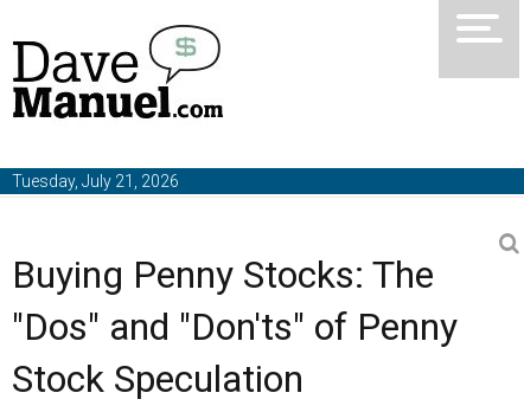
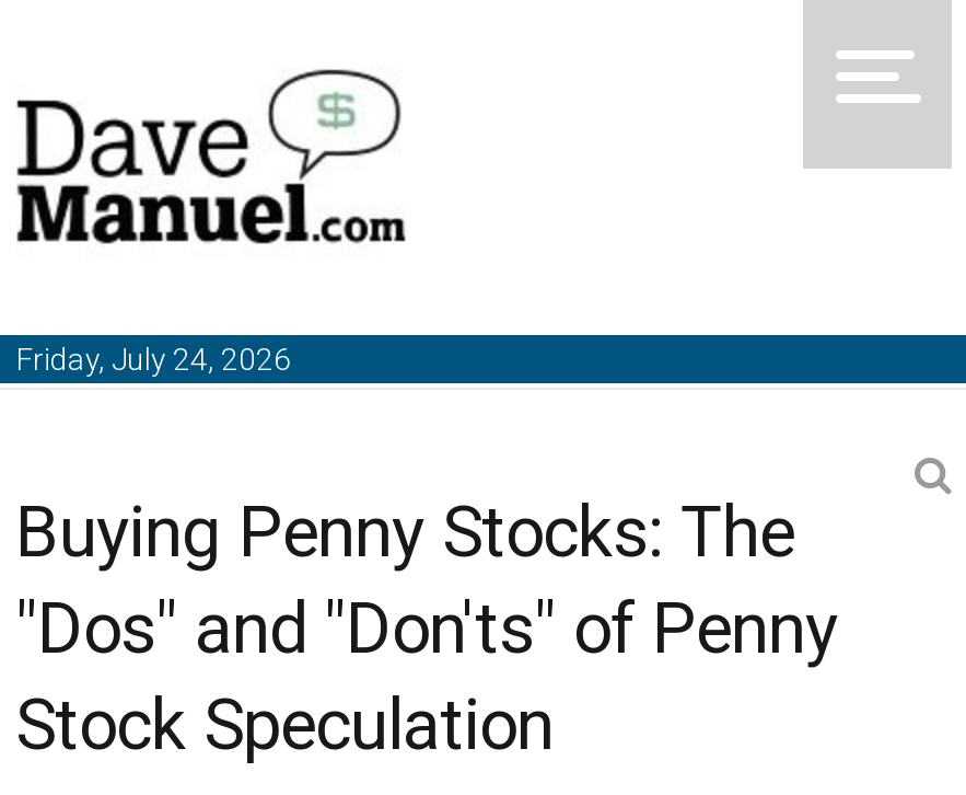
- Tuesday, July 21, 2026
+ Friday, July 24, 2026
